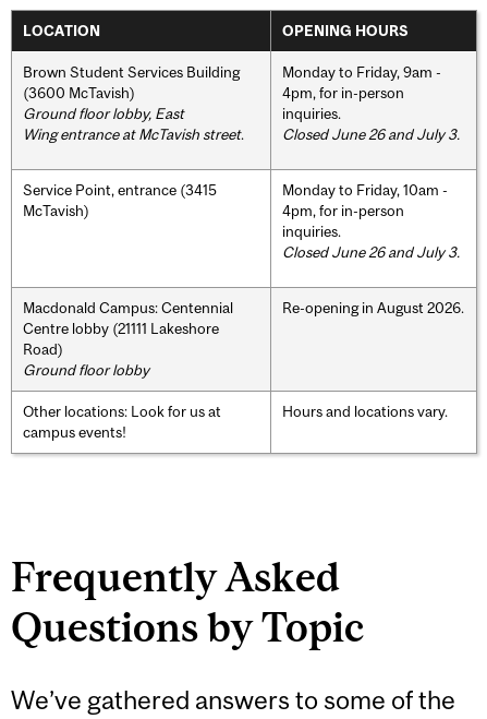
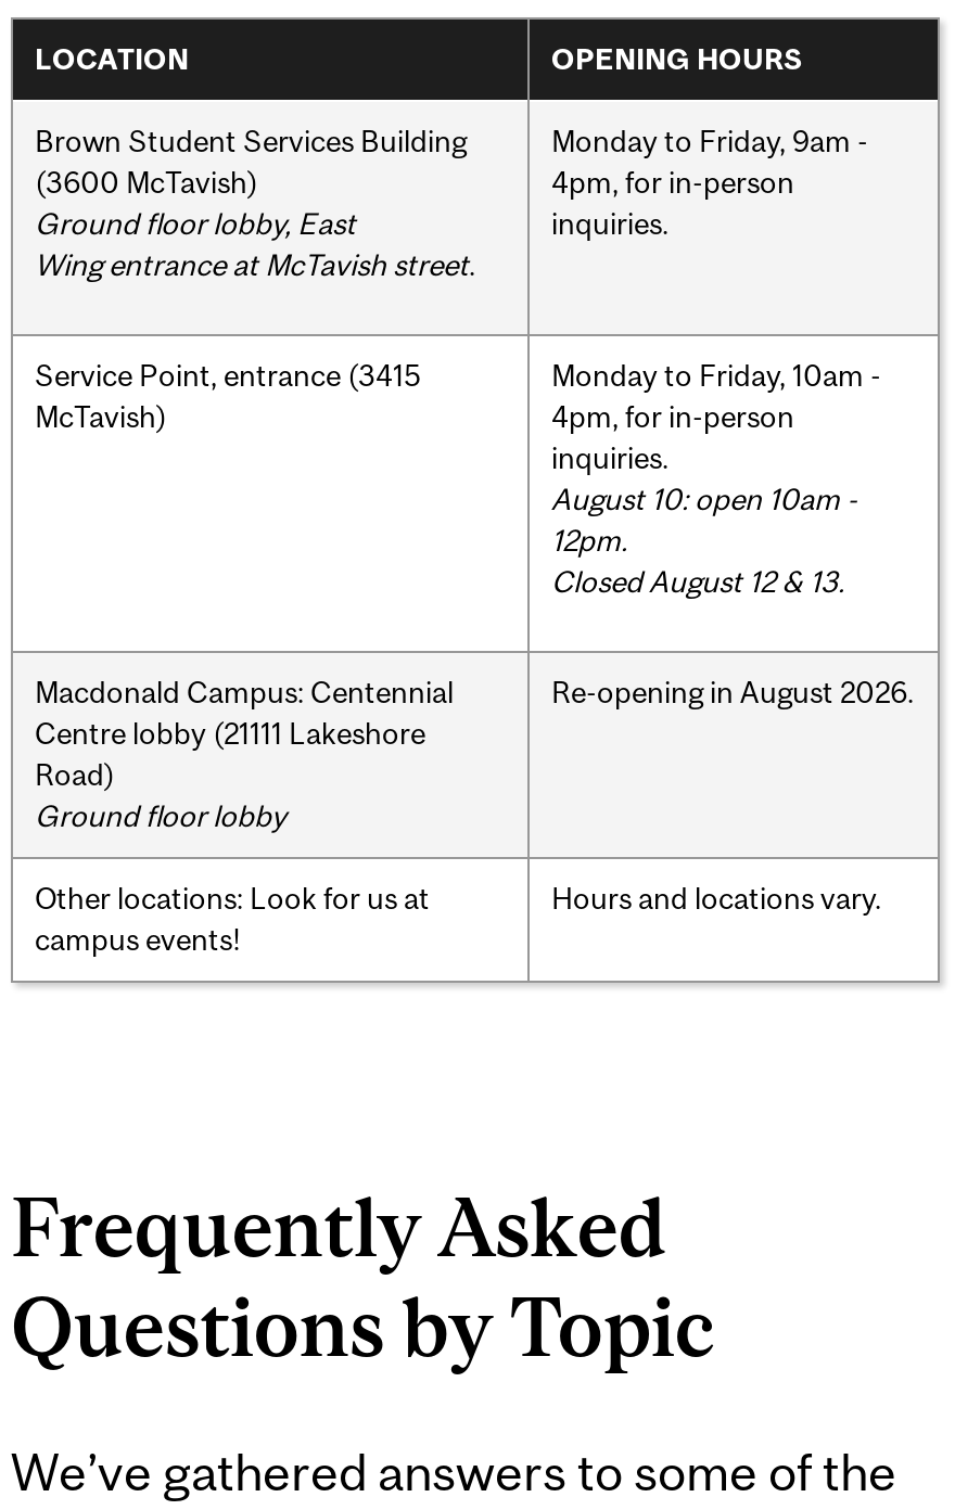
- Closed June 26 and July 3.

- Closed June 26 and July 3.
+ August 10: open 10am -
+ 12pm.
+ Closed August 12 & 13.
